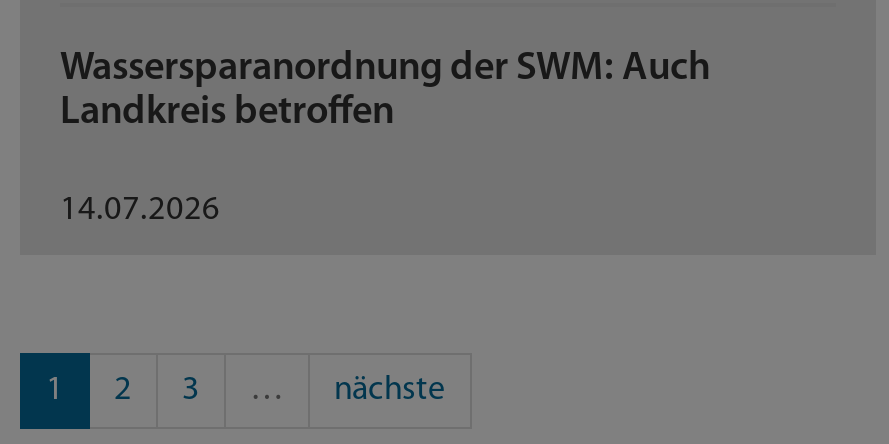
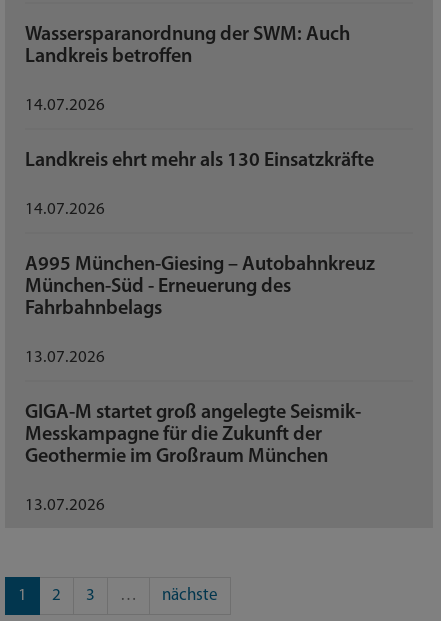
+ Landkreis ehrt mehr als 130 Einsatzkräfte
+ 14.07.2026
+ A995 München-Giesing – Autobahnkreuz
+ München-Süd - Erneuerung des
+ Fahrbahnbelags
+ 13.07.2026
+ GIGA-M startet groß angelegte Seismik-
+ Messkampagne für die Zukunft der
+ Geothermie im Großraum München
+ 13.07.2026
